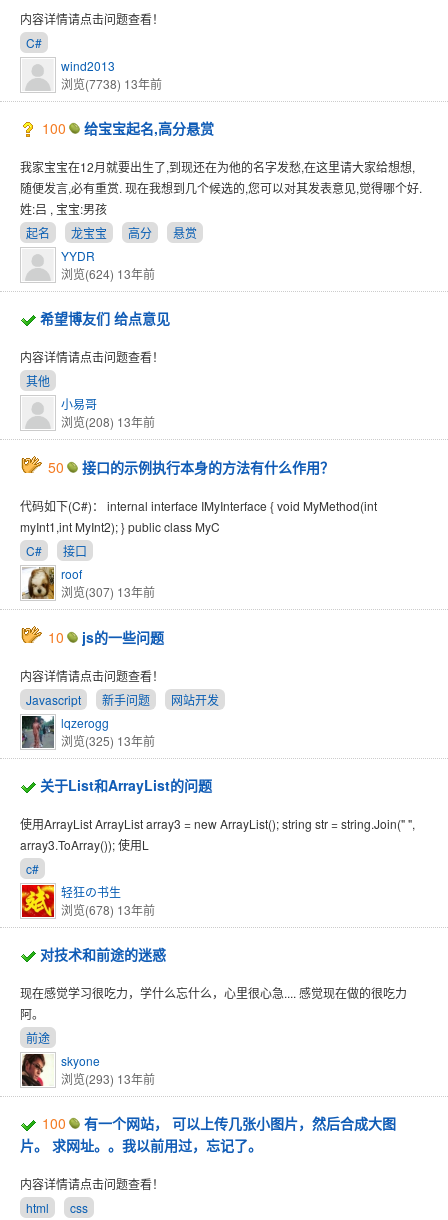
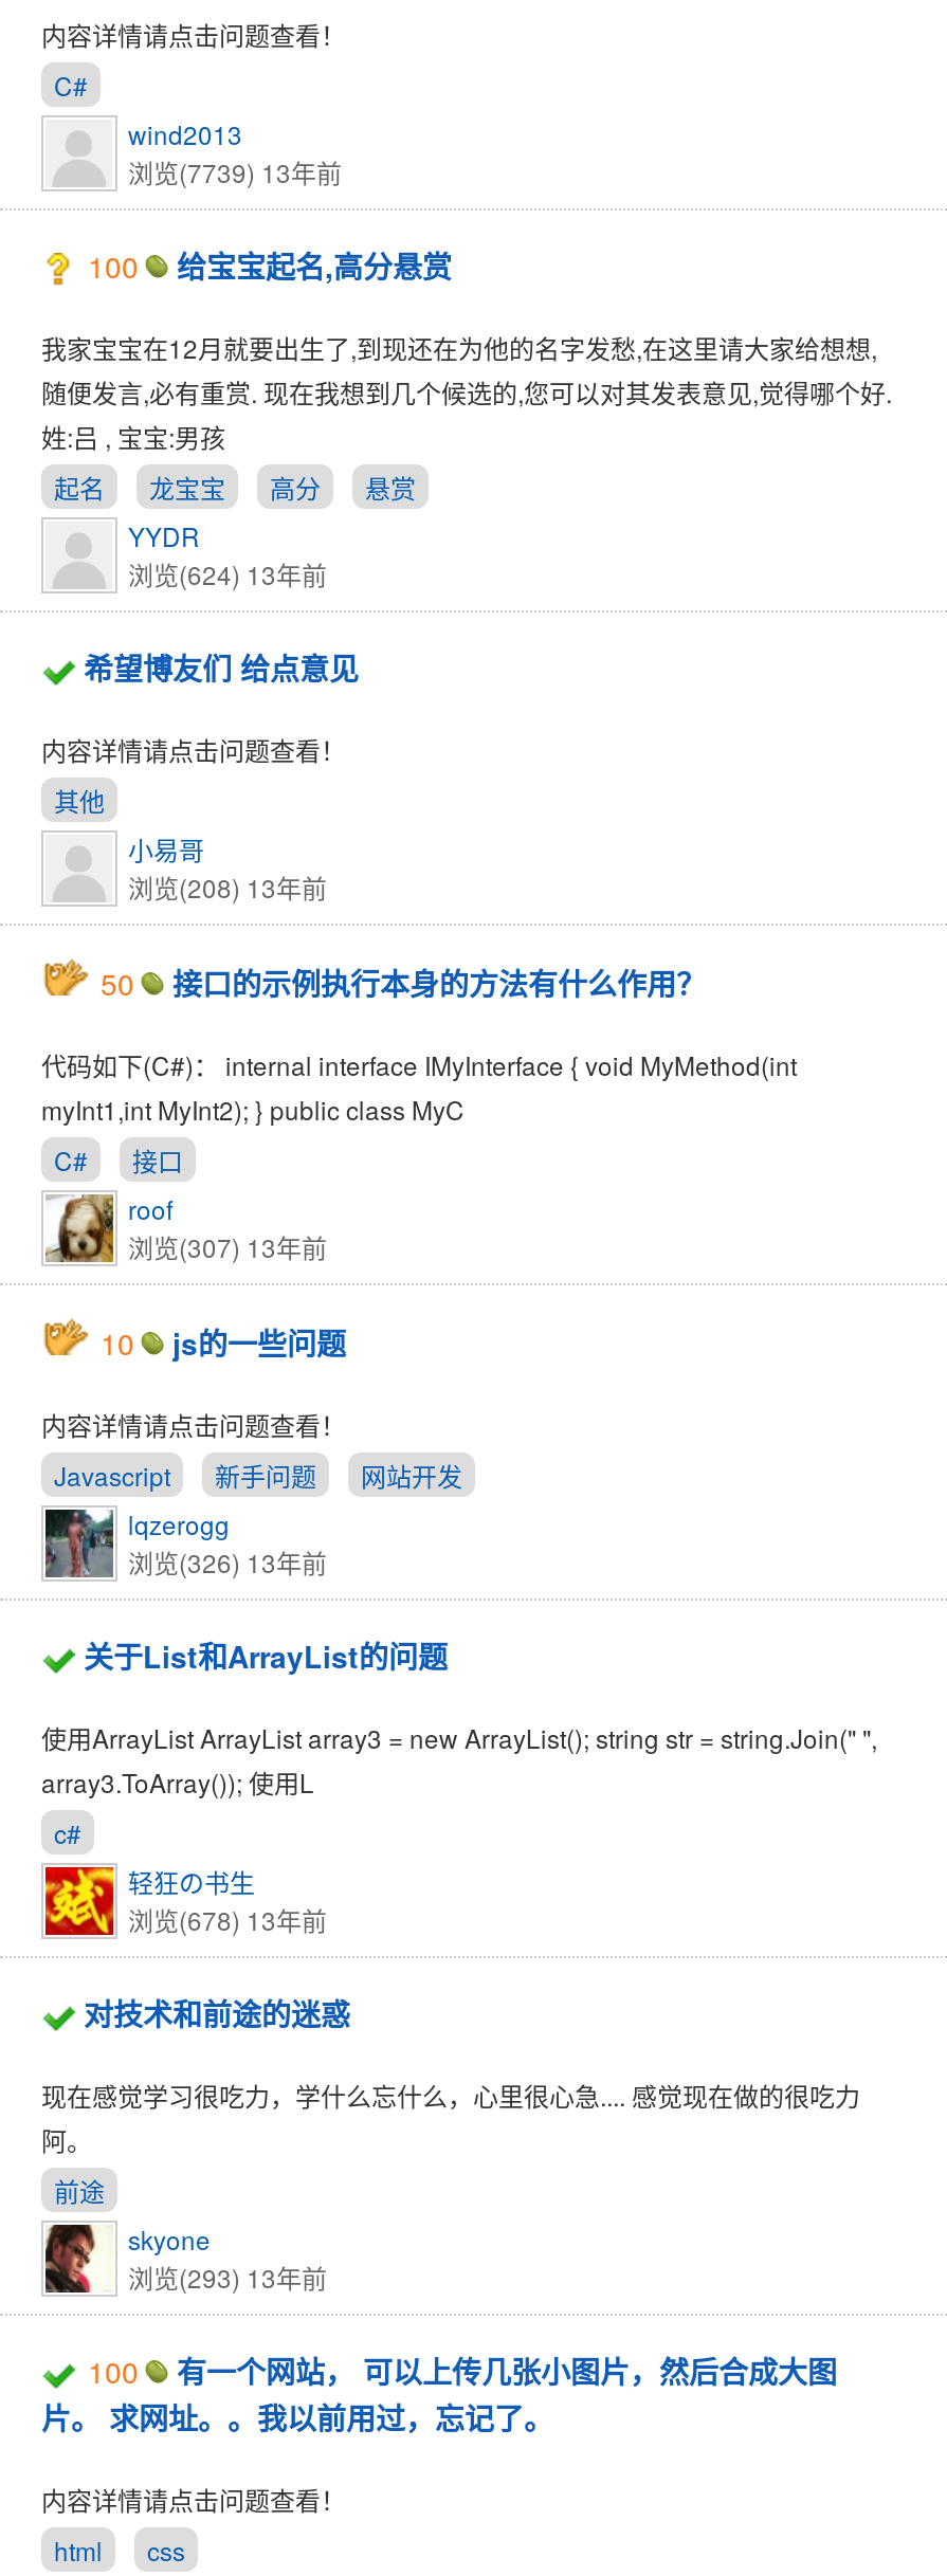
- 浏览(7738) 13年前
+ 浏览(7739) 13年前

- 浏览(325) 13年前
+ 浏览(326) 13年前
